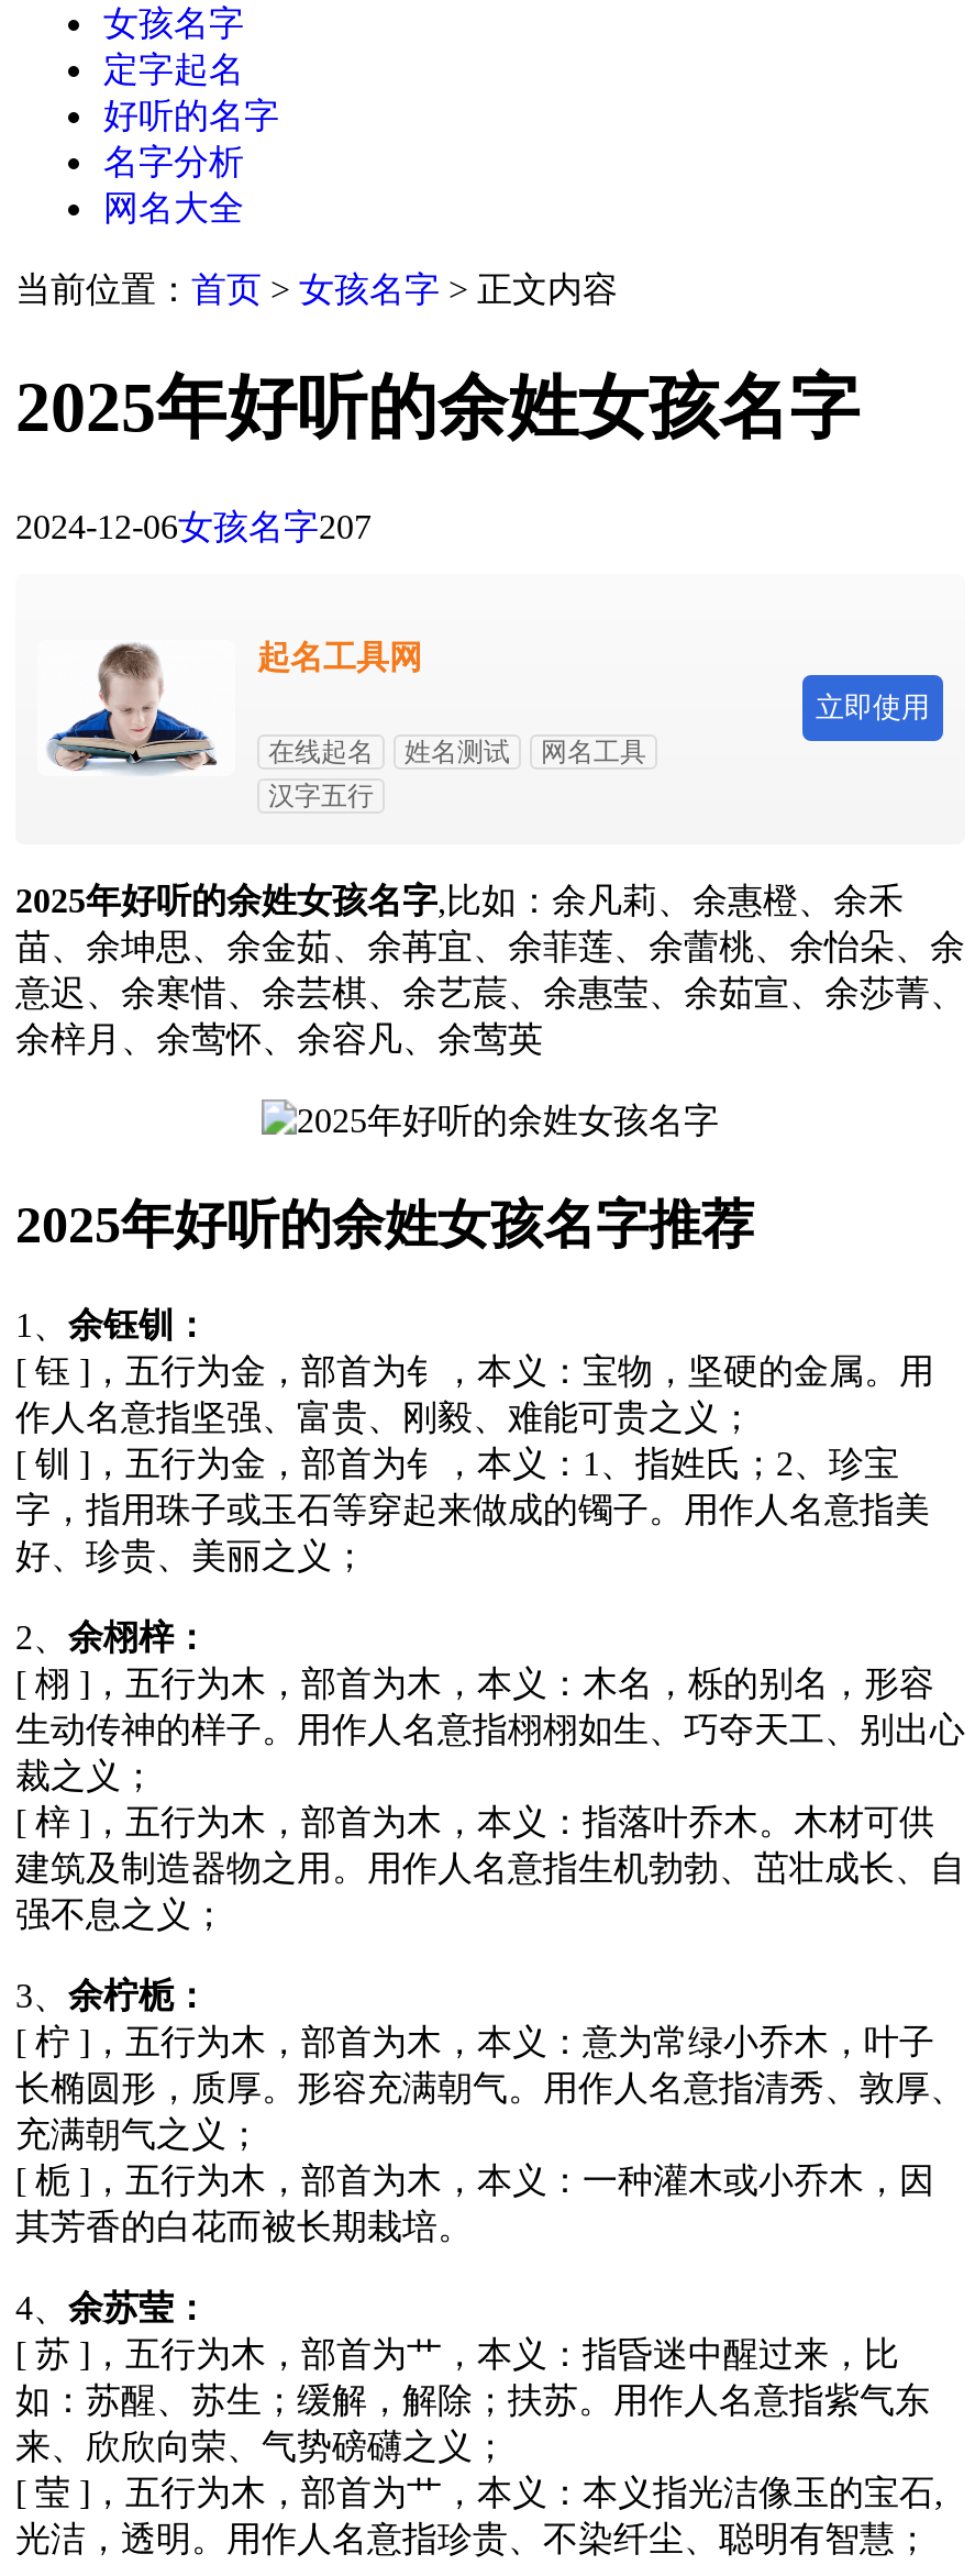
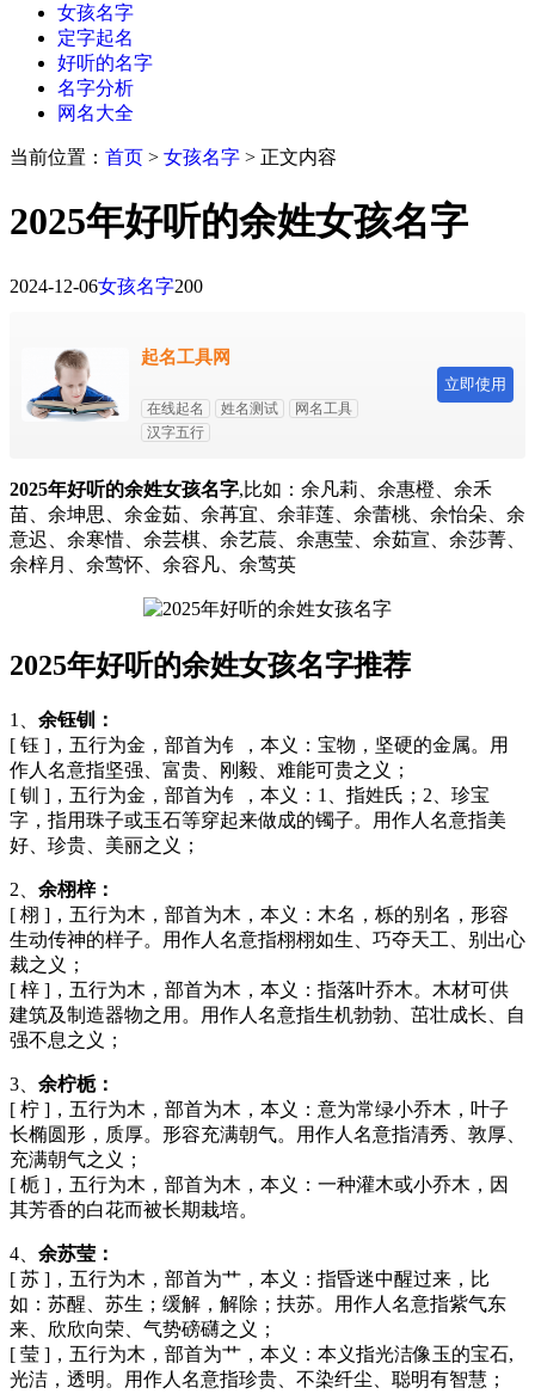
- 2024-12-06女孩名字207
+ 2024-12-06女孩名字200
